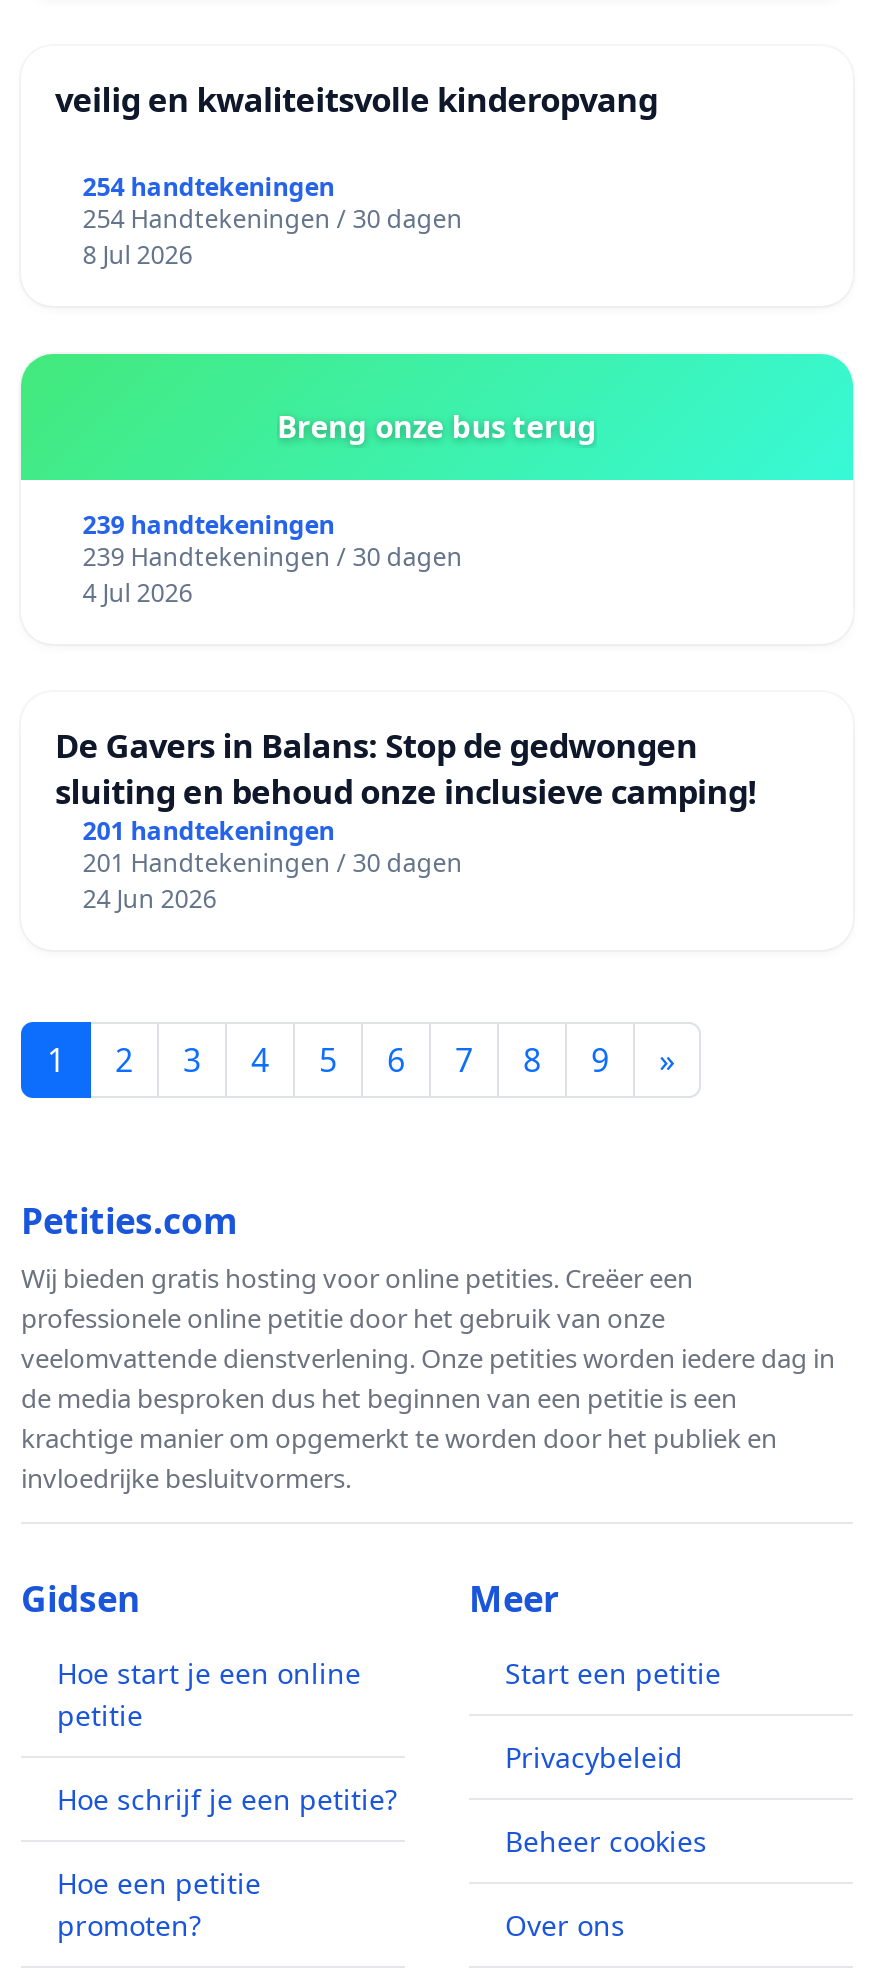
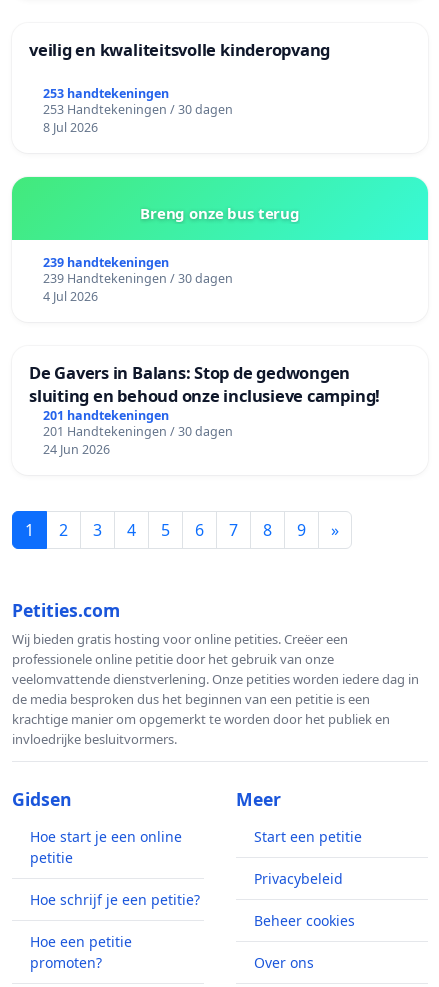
- 254 handtekeningen
+ 253 handtekeningen

- 254 Handtekeningen / 30 dagen
+ 253 Handtekeningen / 30 dagen
